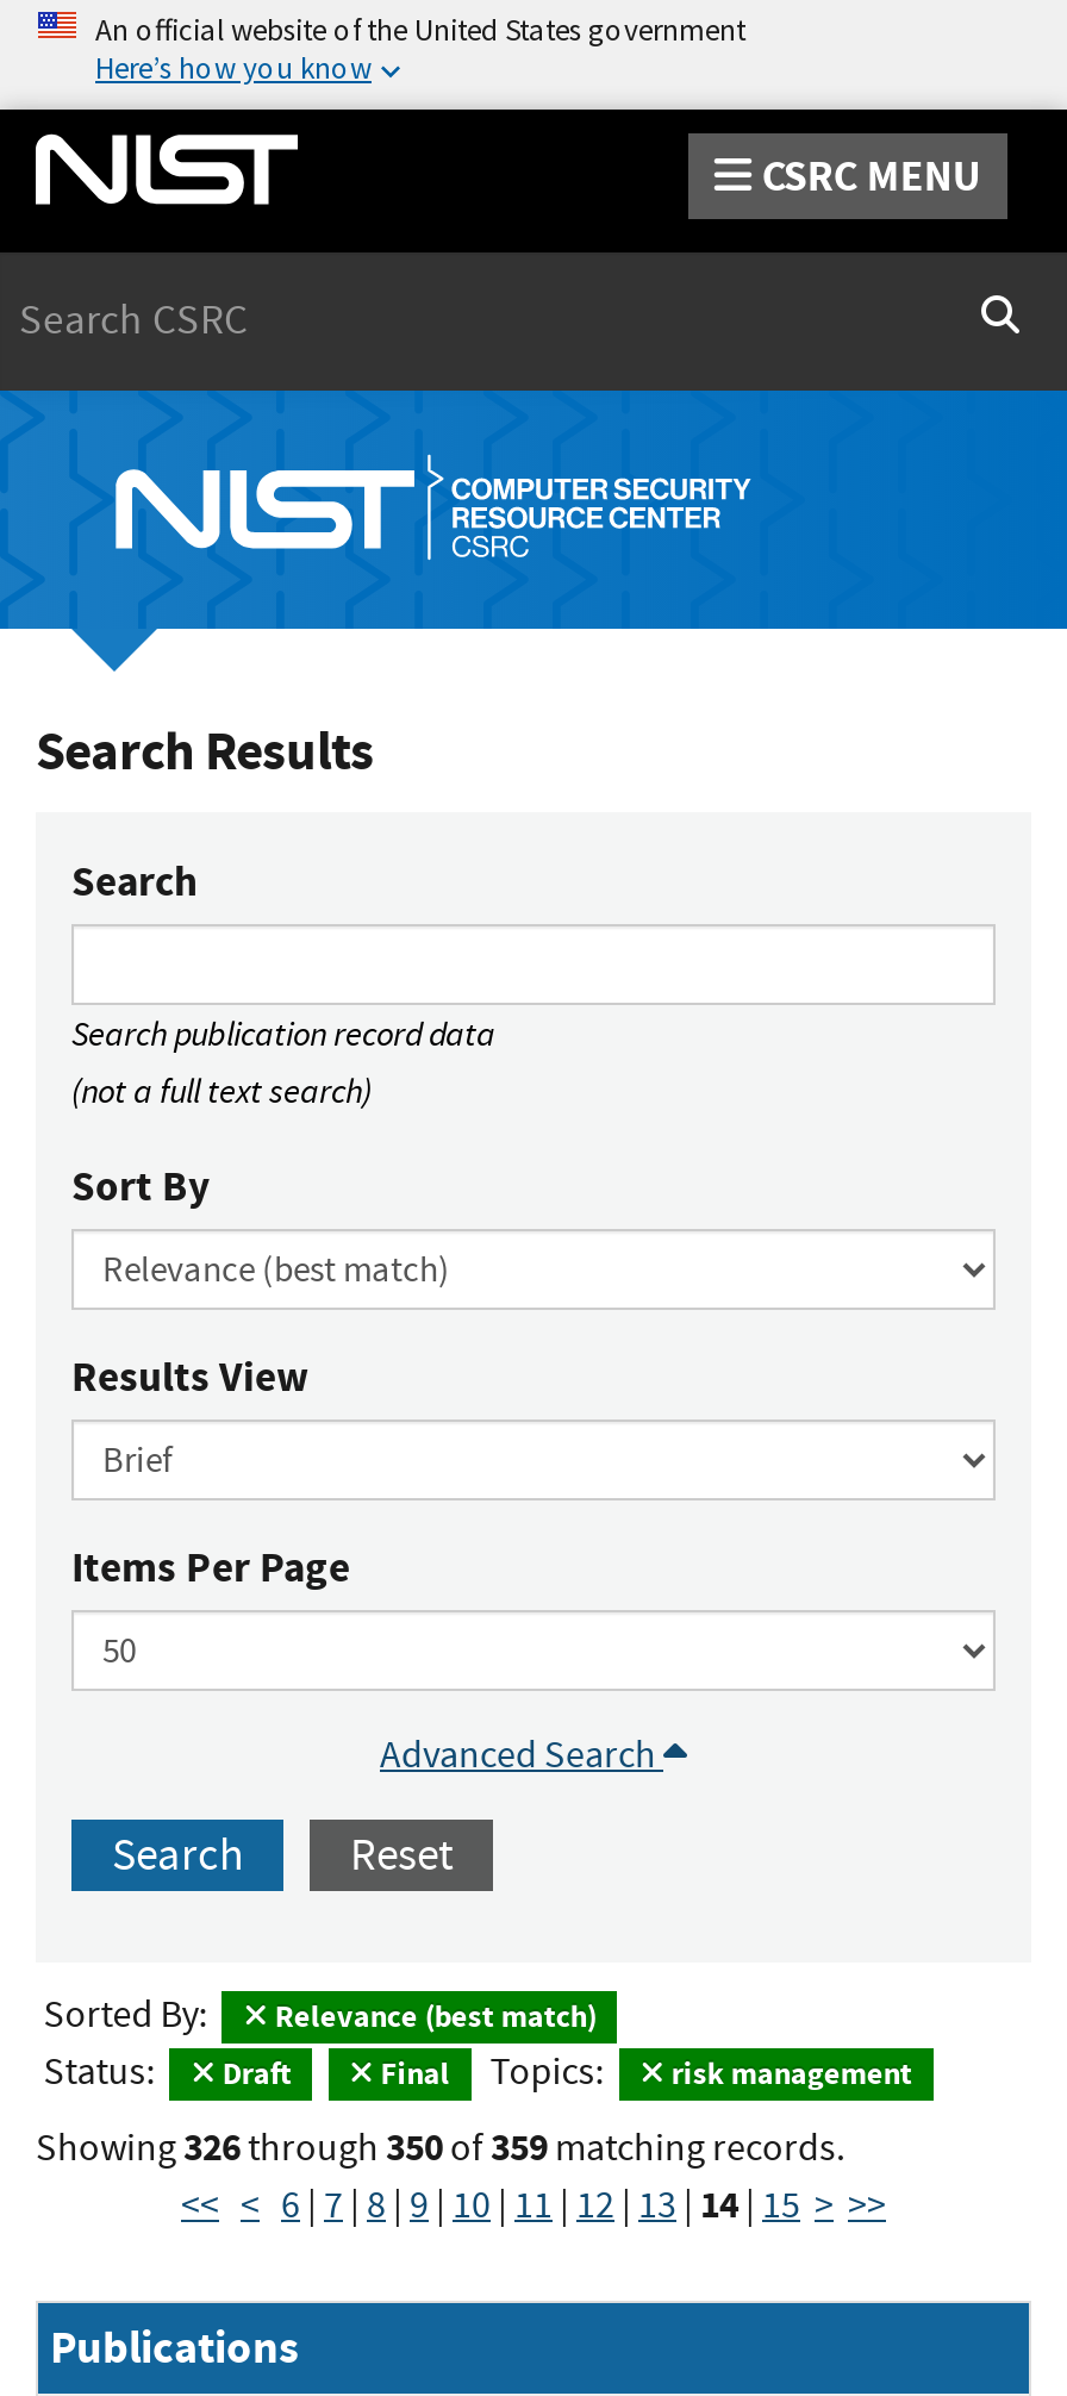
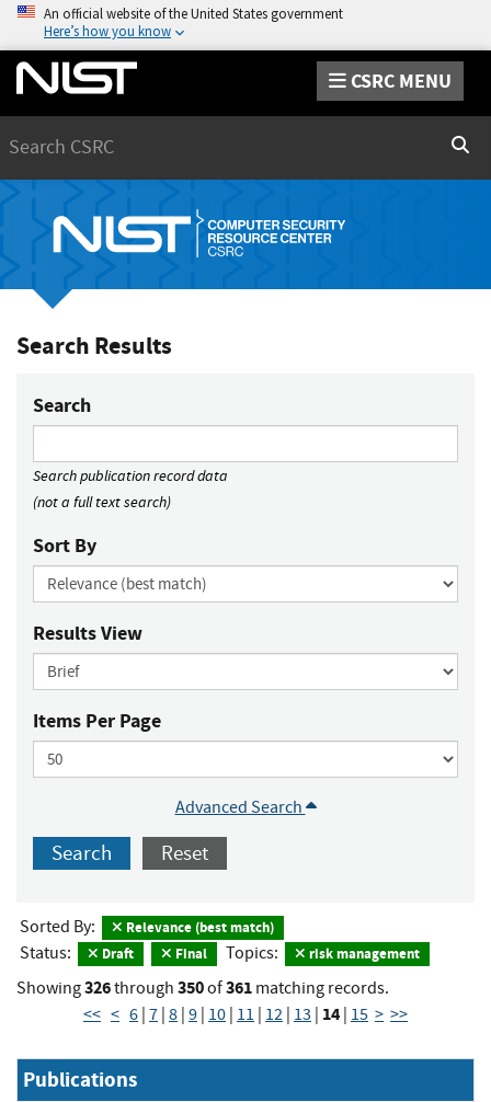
- Showing326through 350of359 matching records.
+ Showing326through 350of361 matching records.
